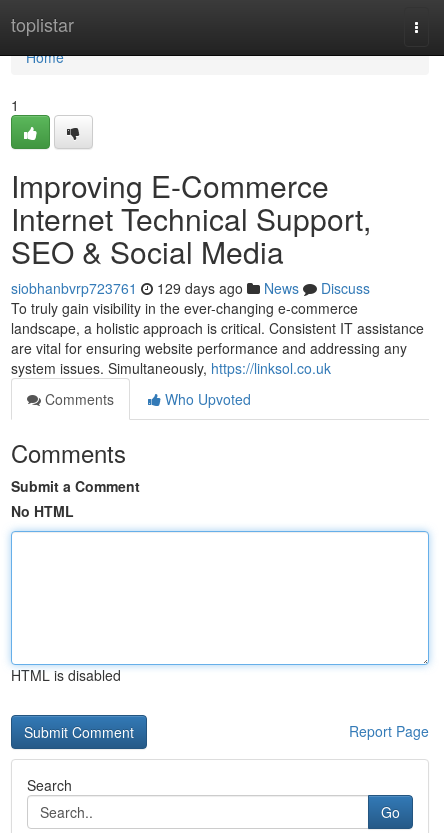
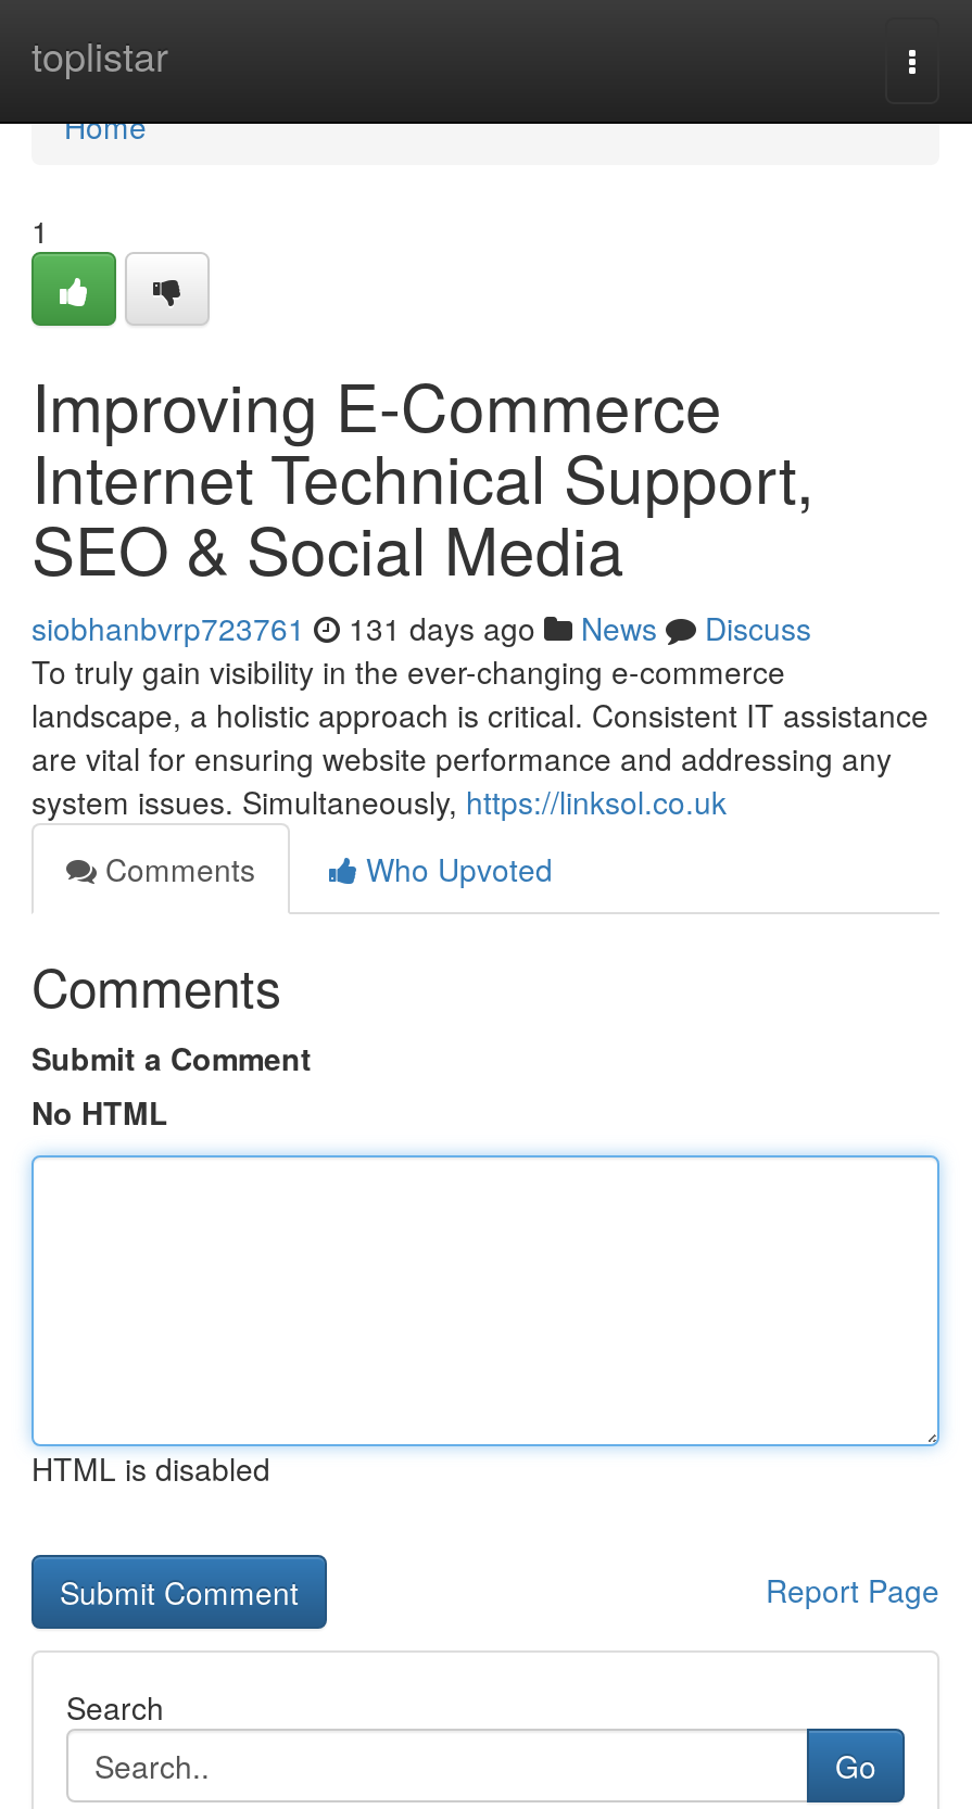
- siobhanbvrp723761 129 days ago News Discuss
+ siobhanbvrp723761 131 days ago News Discuss
